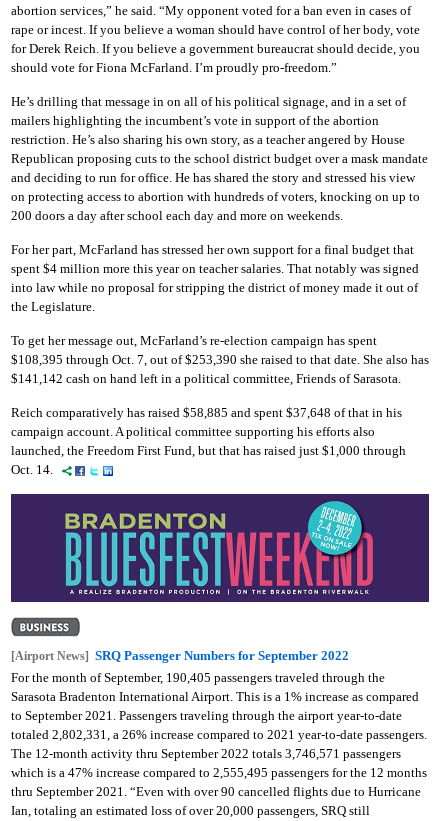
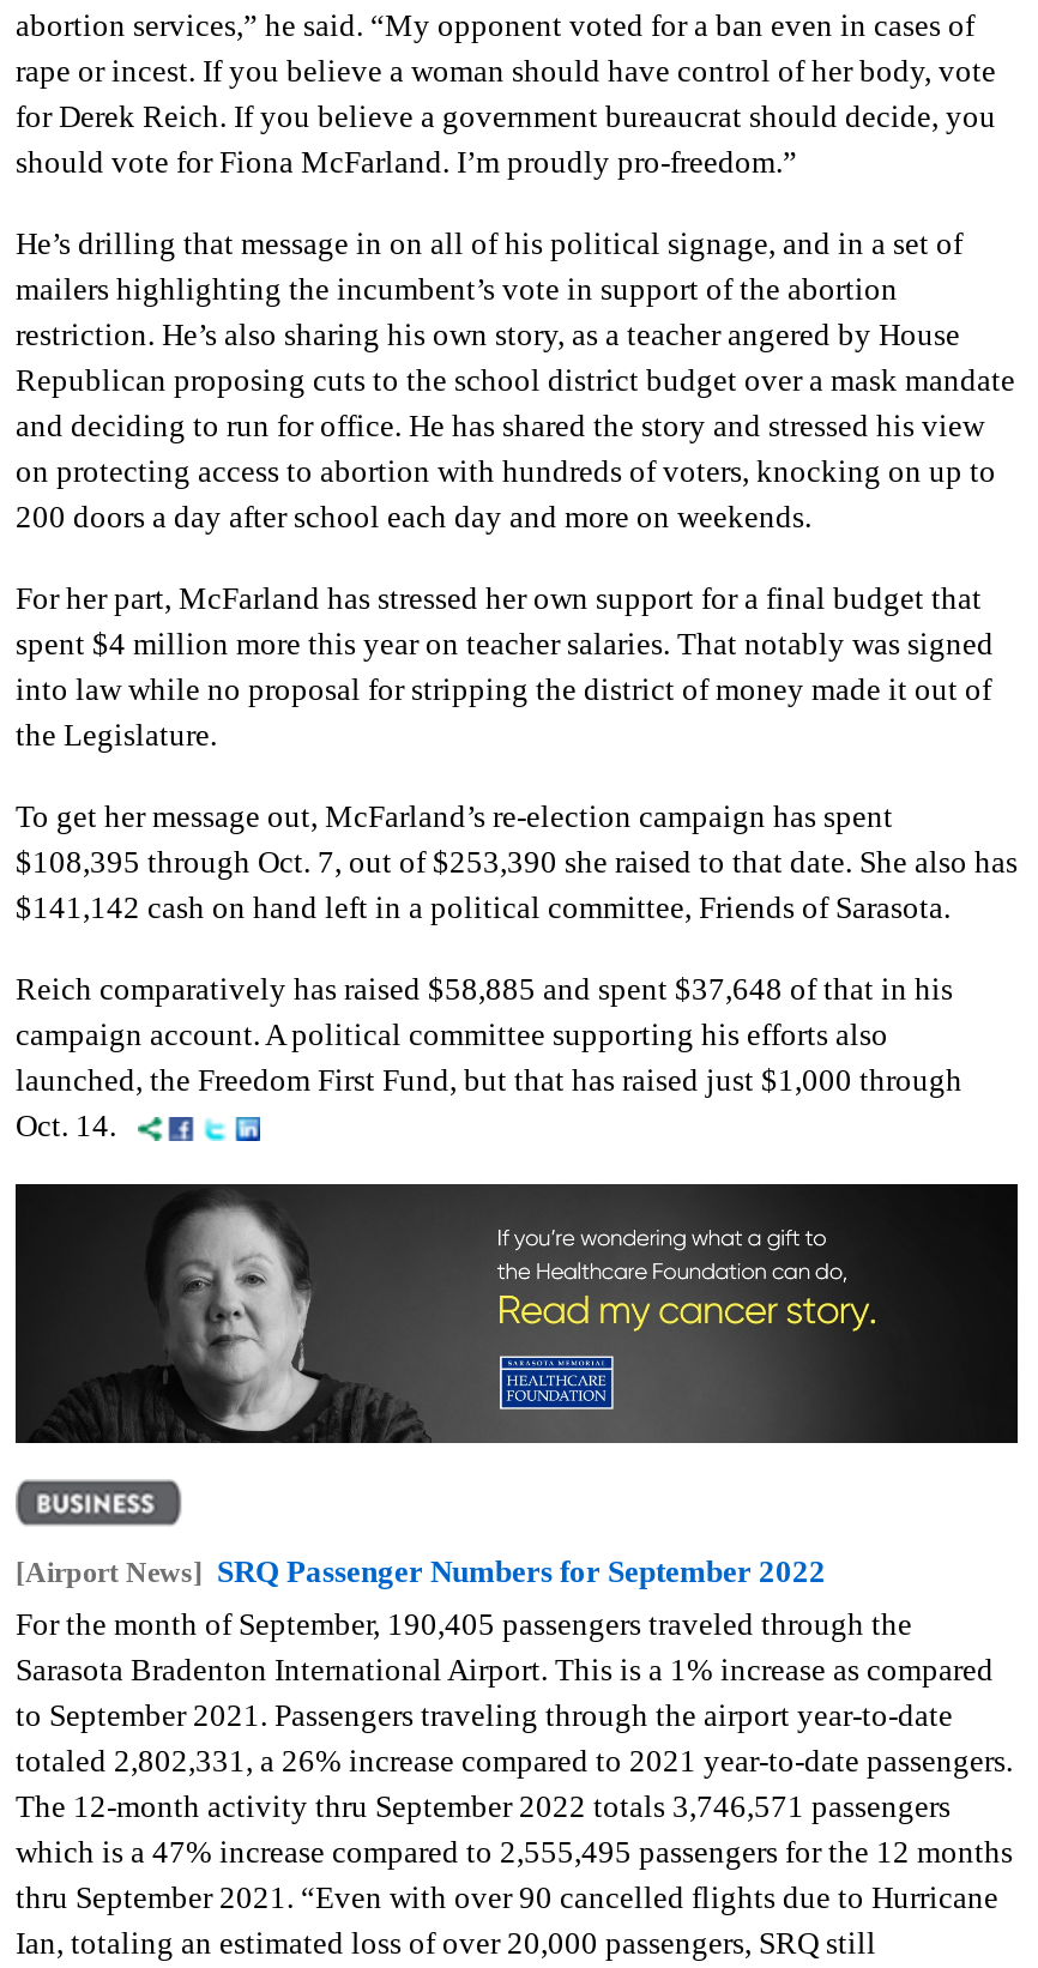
- [image]
+ [image]
